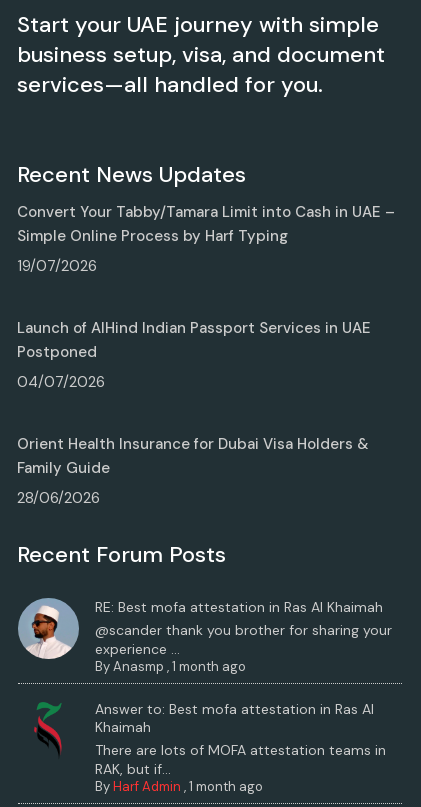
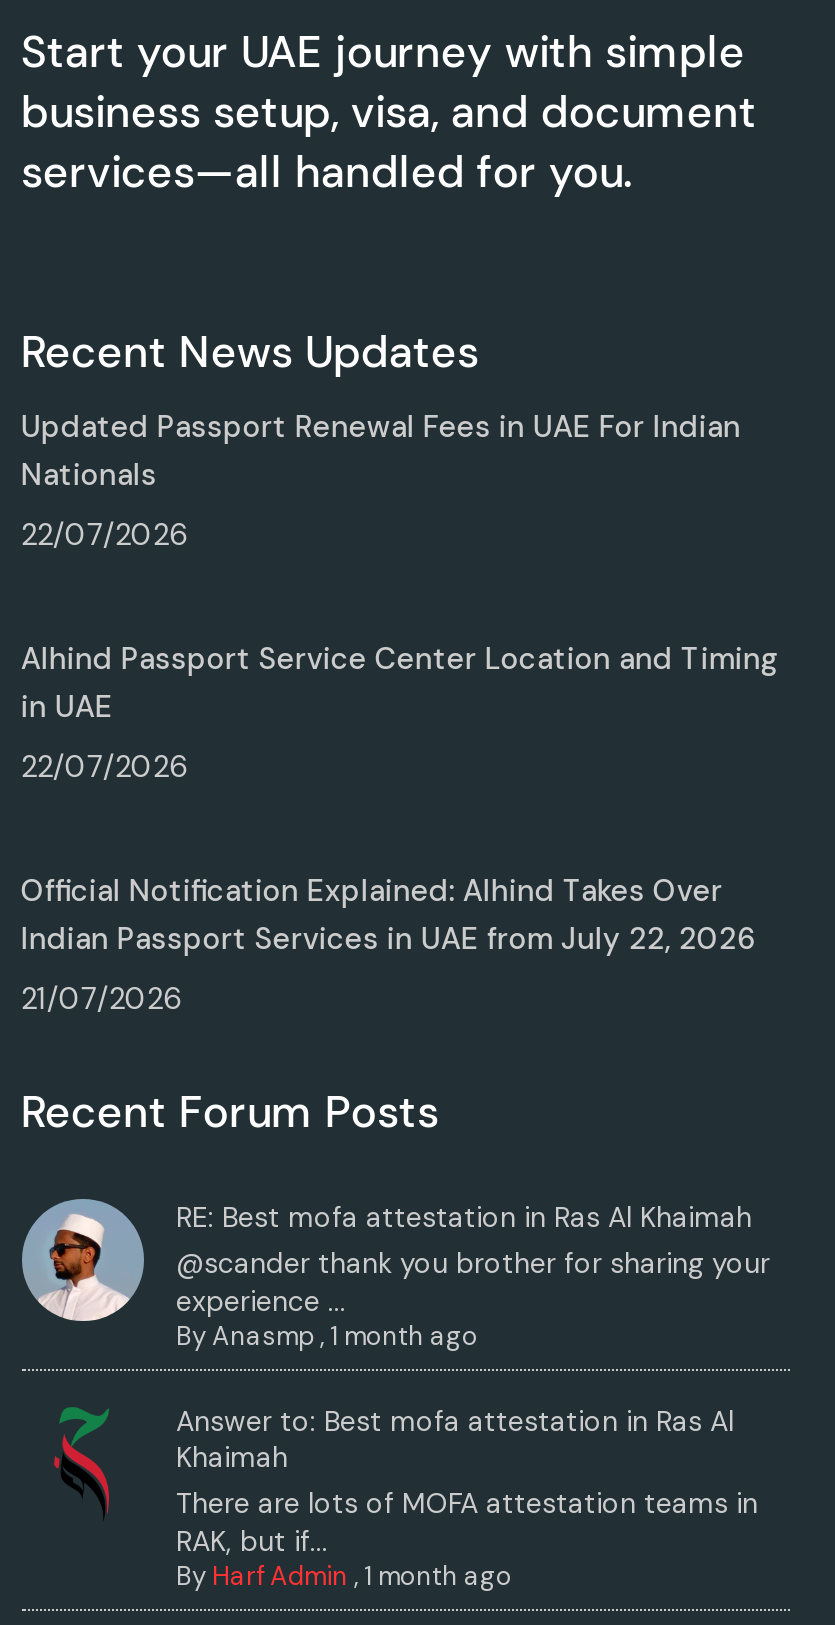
- Convert Your Tabby/Tamara Limit into Cash in UAE –
- Simple Online Process by Harf Typing
+ Updated Passport Renewal Fees in UAE For Indian
+ Nationals

- 19/07/2026
+ 22/07/2026

- Launch of AlHind Indian Passport Services in UAE
- Postponed
+ Alhind Passport Service Center Location and Timing
+ in UAE

- 04/07/2026
+ 22/07/2026

- Orient Health Insurance for Dubai Visa Holders &
- Family Guide
+ Official Notification Explained: Alhind Takes Over
+ Indian Passport Services in UAE from July 22, 2026

- 28/06/2026
+ 21/07/2026
